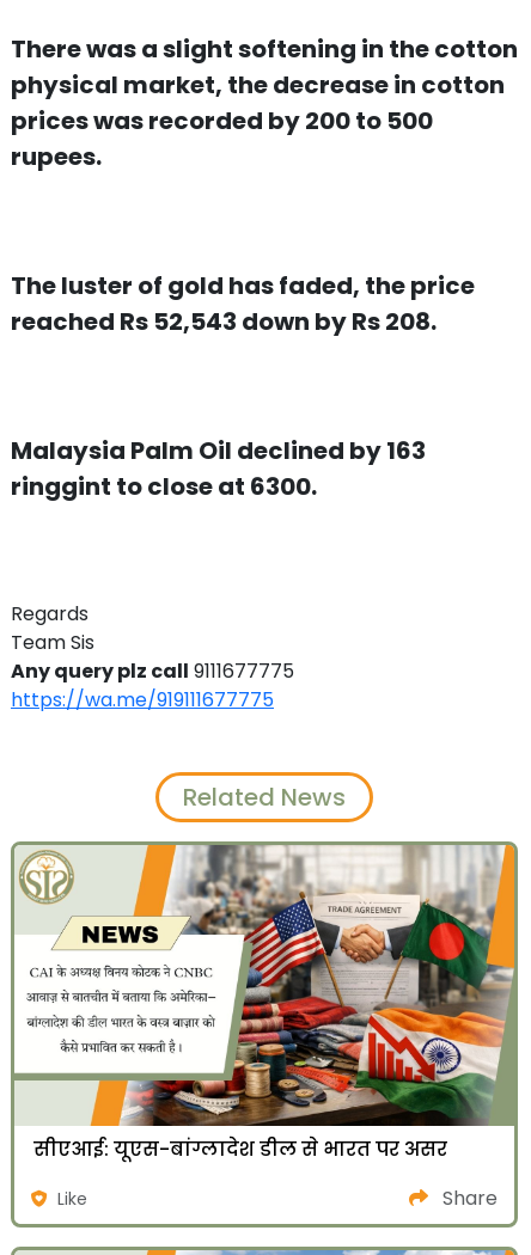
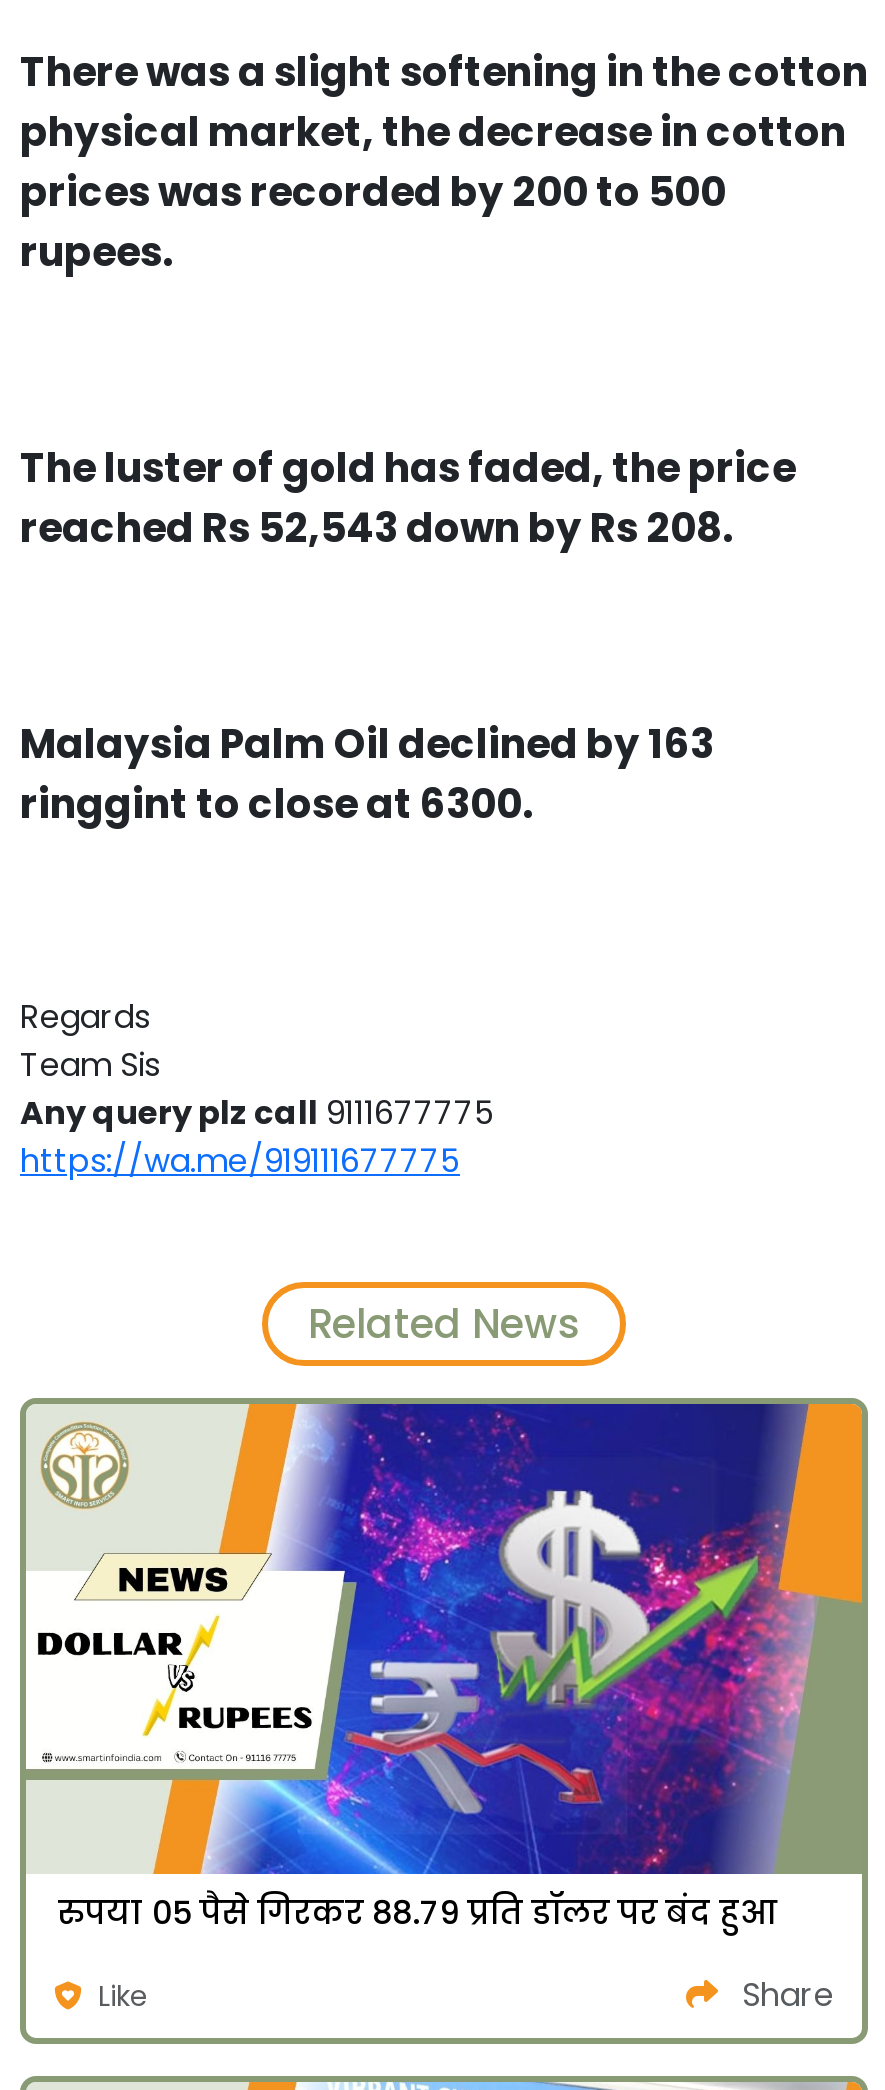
- [image]
- सीएआई: यूएस-बांग्लादेश डील से भारत पर असर
+ [image]
+ रुपया 05 पैसे गिरकर 88.79 प्रति डॉलर पर बंद हुआ
